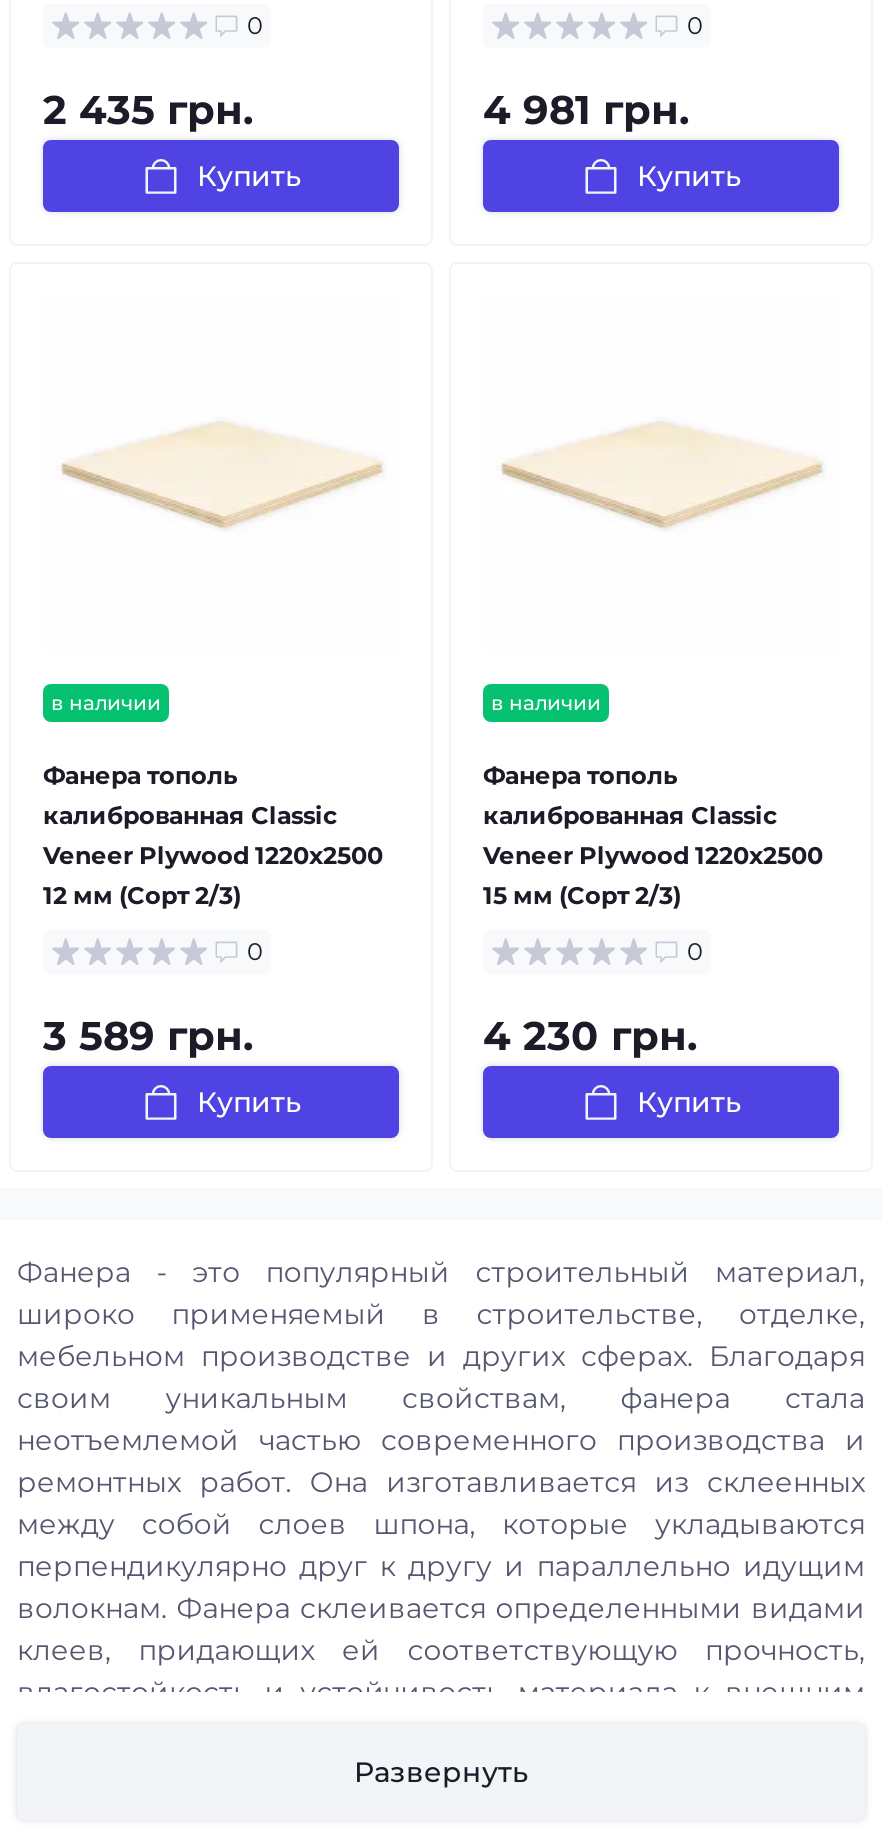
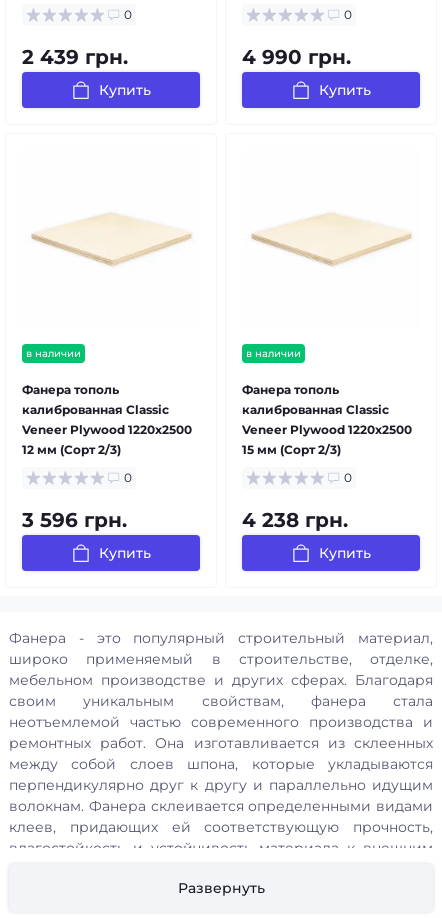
- 2 435 грн.
+ 2 439 грн.

- 4 981 грн.
+ 4 990 грн.

- 3 589 грн.
+ 3 596 грн.

- 4 230 грн.
+ 4 238 грн.
